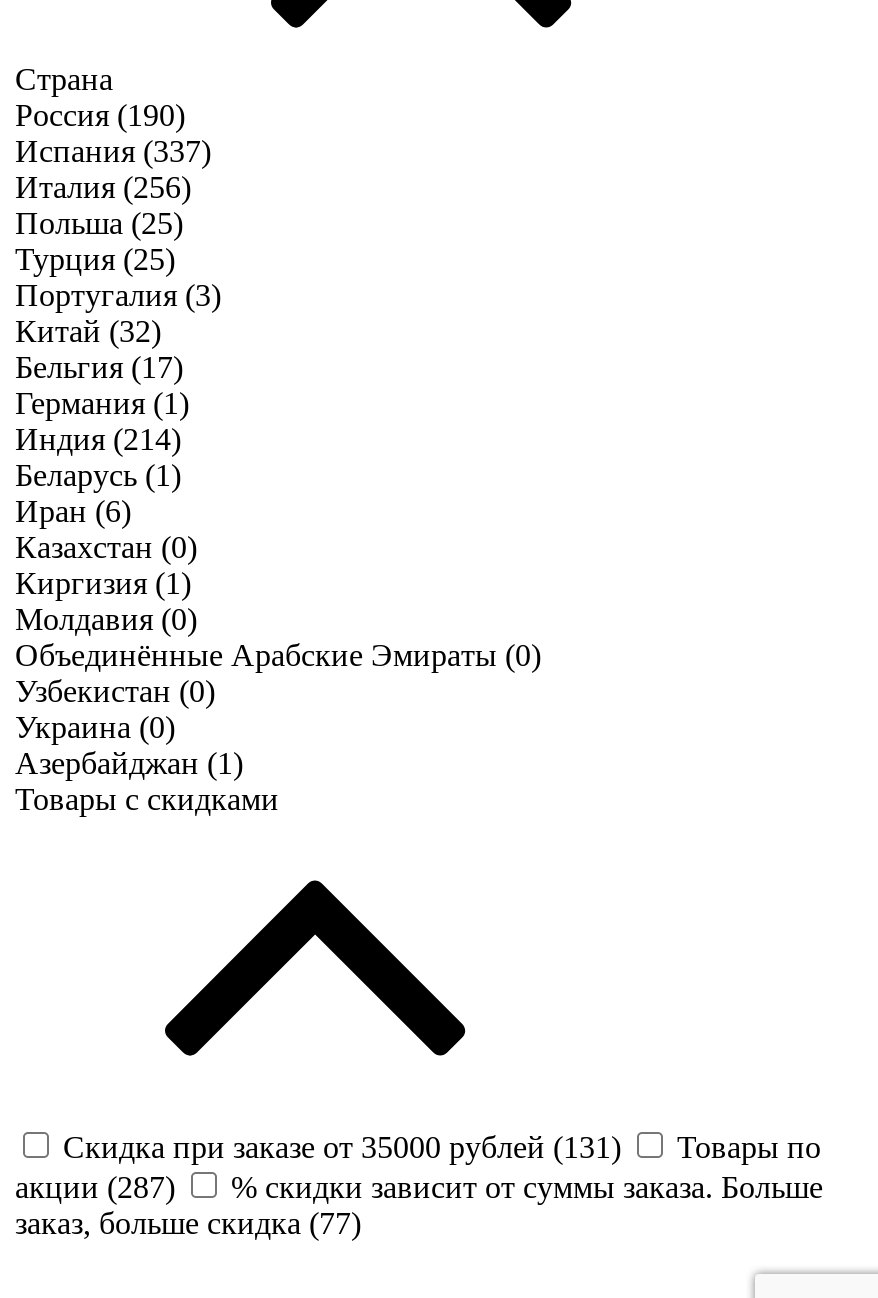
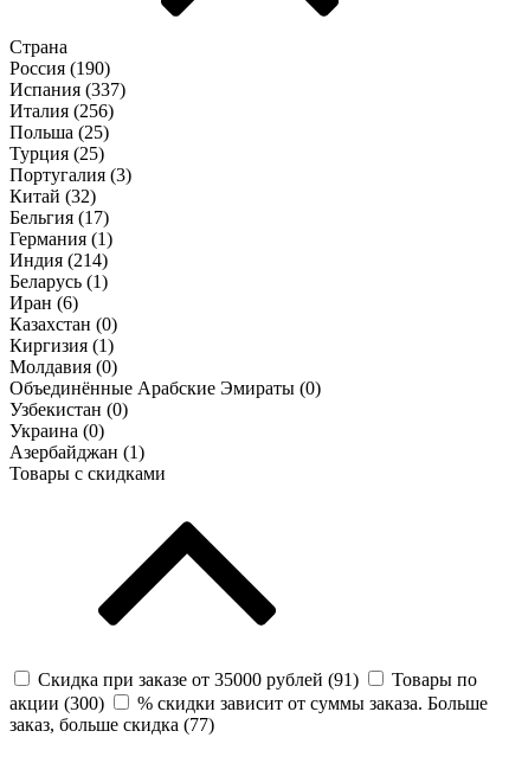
- Скидка при заказе от 35000 рублей (131)
+ Скидка при заказе от 35000 рублей (91)

- акции (287) % скидки зависит от суммы заказа. Больше
+ акции (300) % скидки зависит от суммы заказа. Больше
